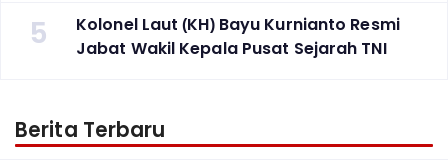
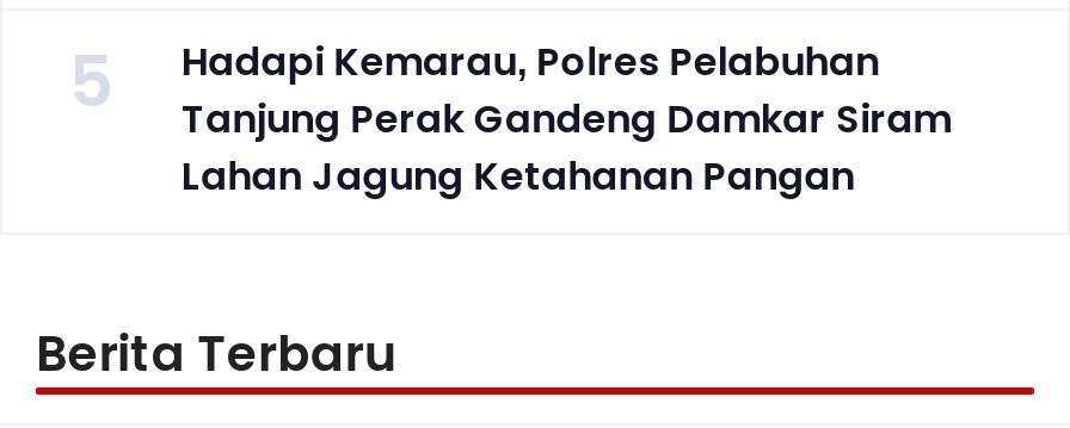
- Kolonel Laut (KH) Bayu Kurnianto Resmi
- Jabat Wakil Kepala Pusat Sejarah TNI
+ Hadapi Kemarau, Polres Pelabuhan
+ Tanjung Perak Gandeng Damkar Siram
+ Lahan Jagung Ketahanan Pangan
